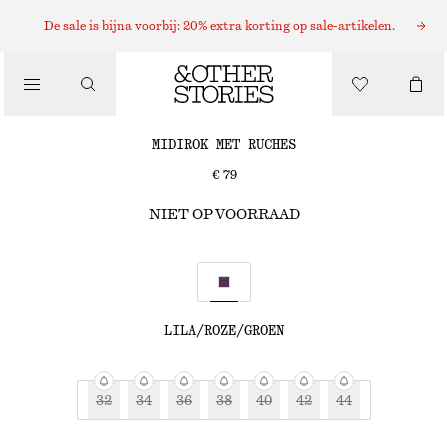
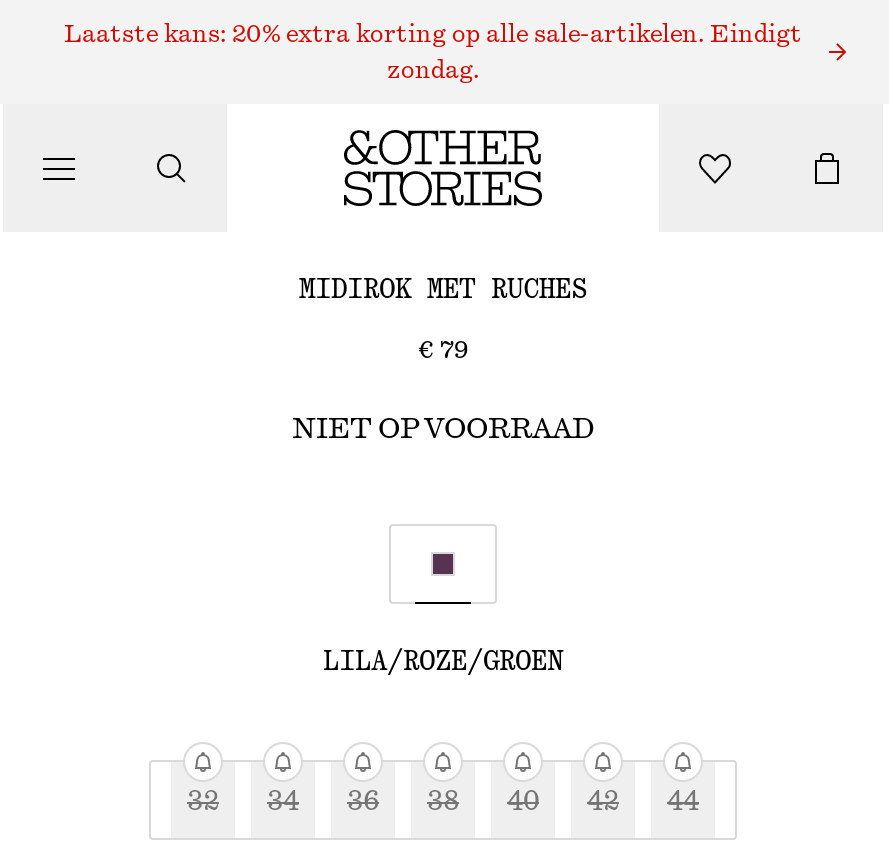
- De sale is bijna voorbij: 20% extra korting op sale-artikelen.
+ Laatste kans: 20% extra korting op alle sale-artikelen. Eindigt
+ zondag.
